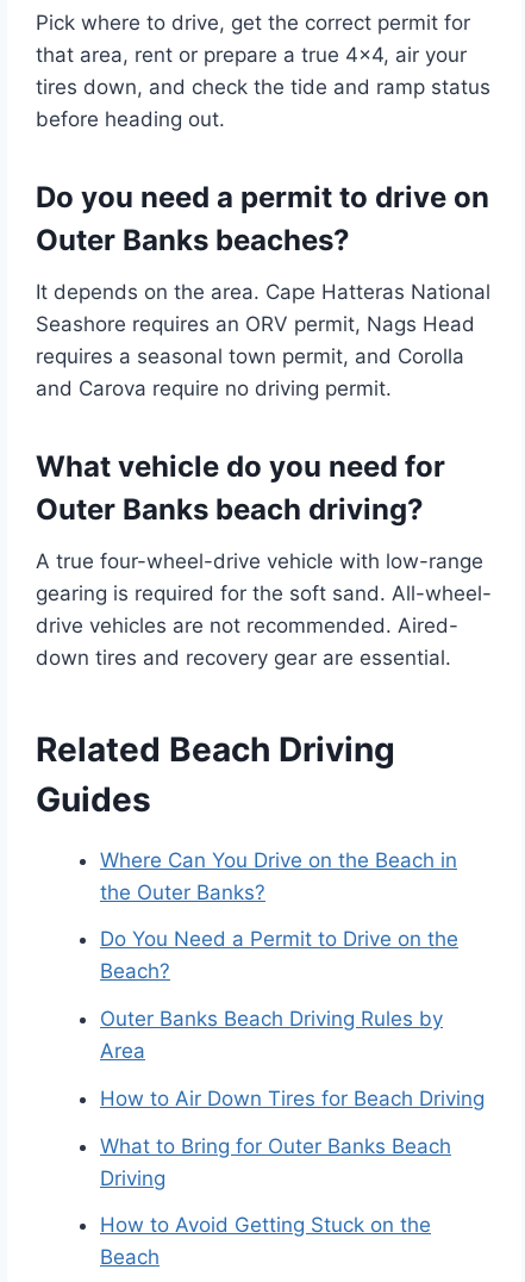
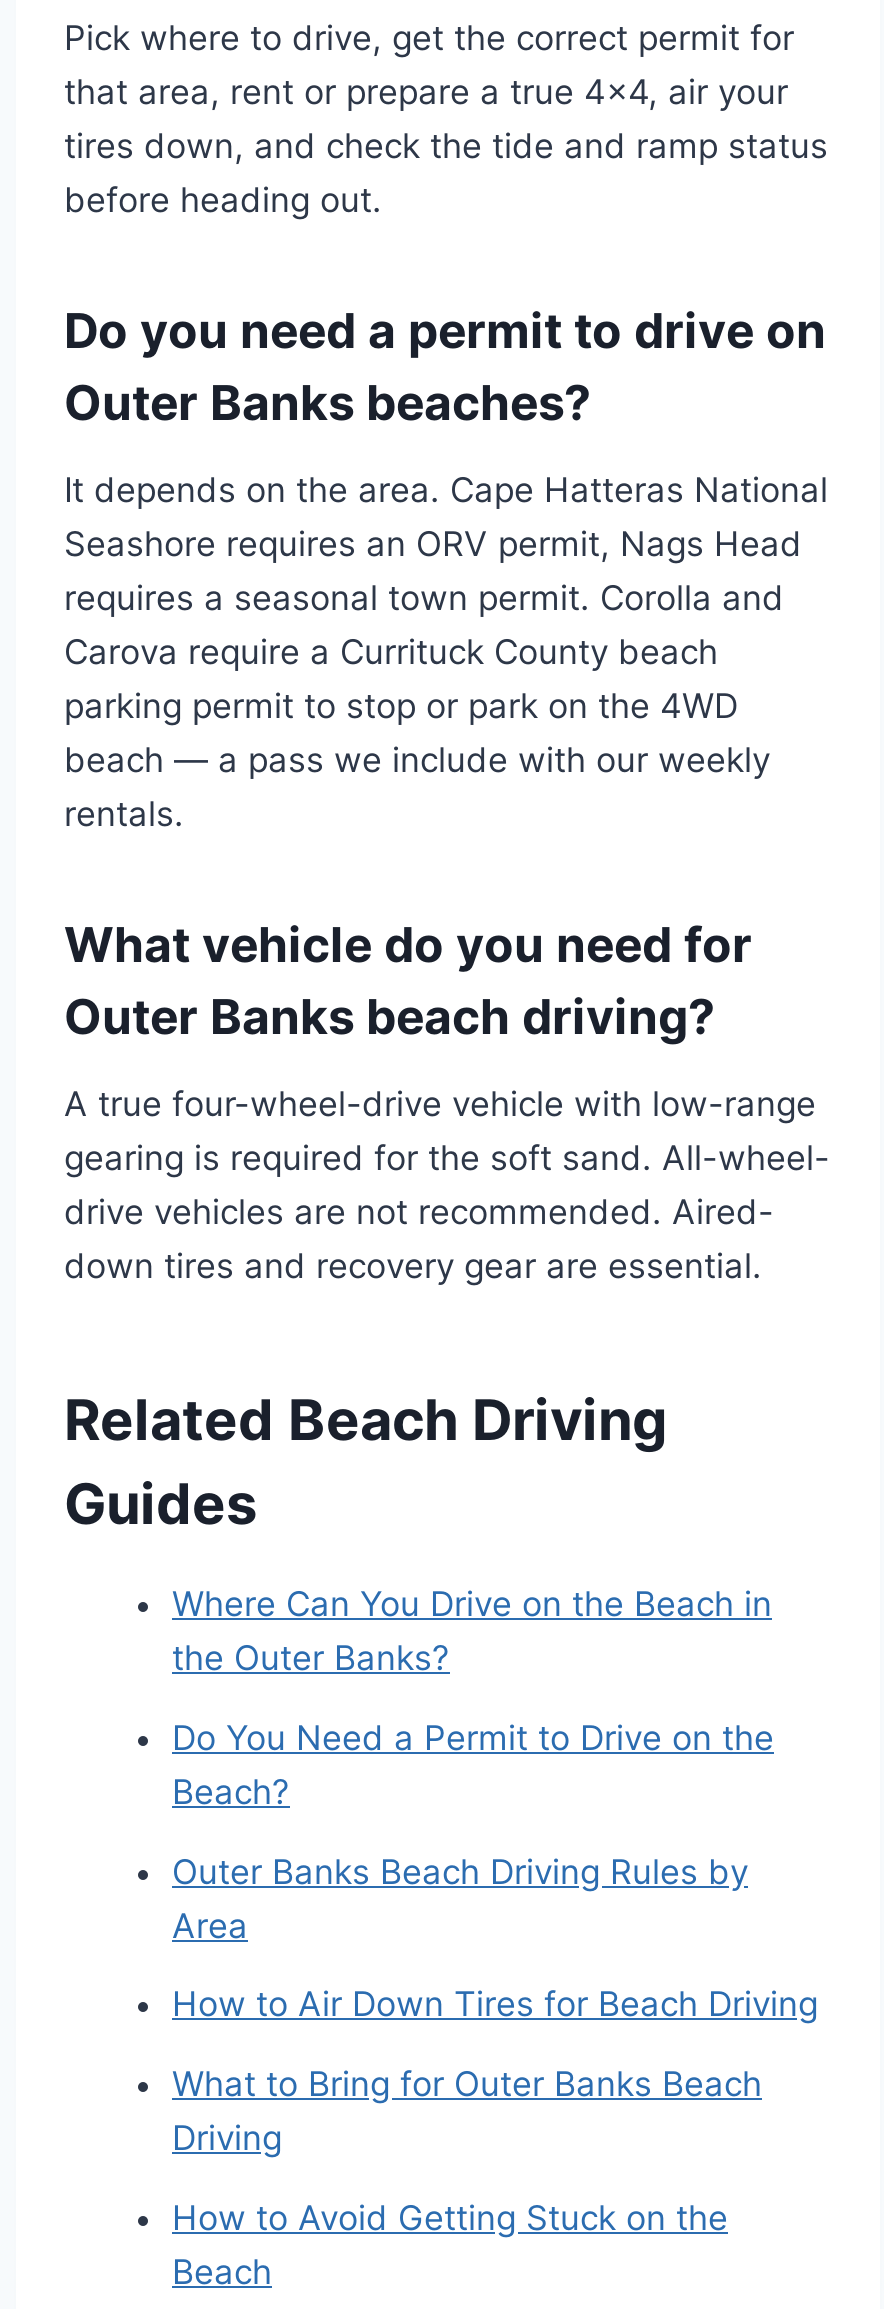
- requires a seasonal town permit, and Corolla
- and Carova require no driving permit.
+ requires a seasonal town permit. Corolla and
+ Carova require a Currituck County beach
+ parking permit to stop or park on the 4WD
+ beach — a pass we include with our weekly
+ rentals.
